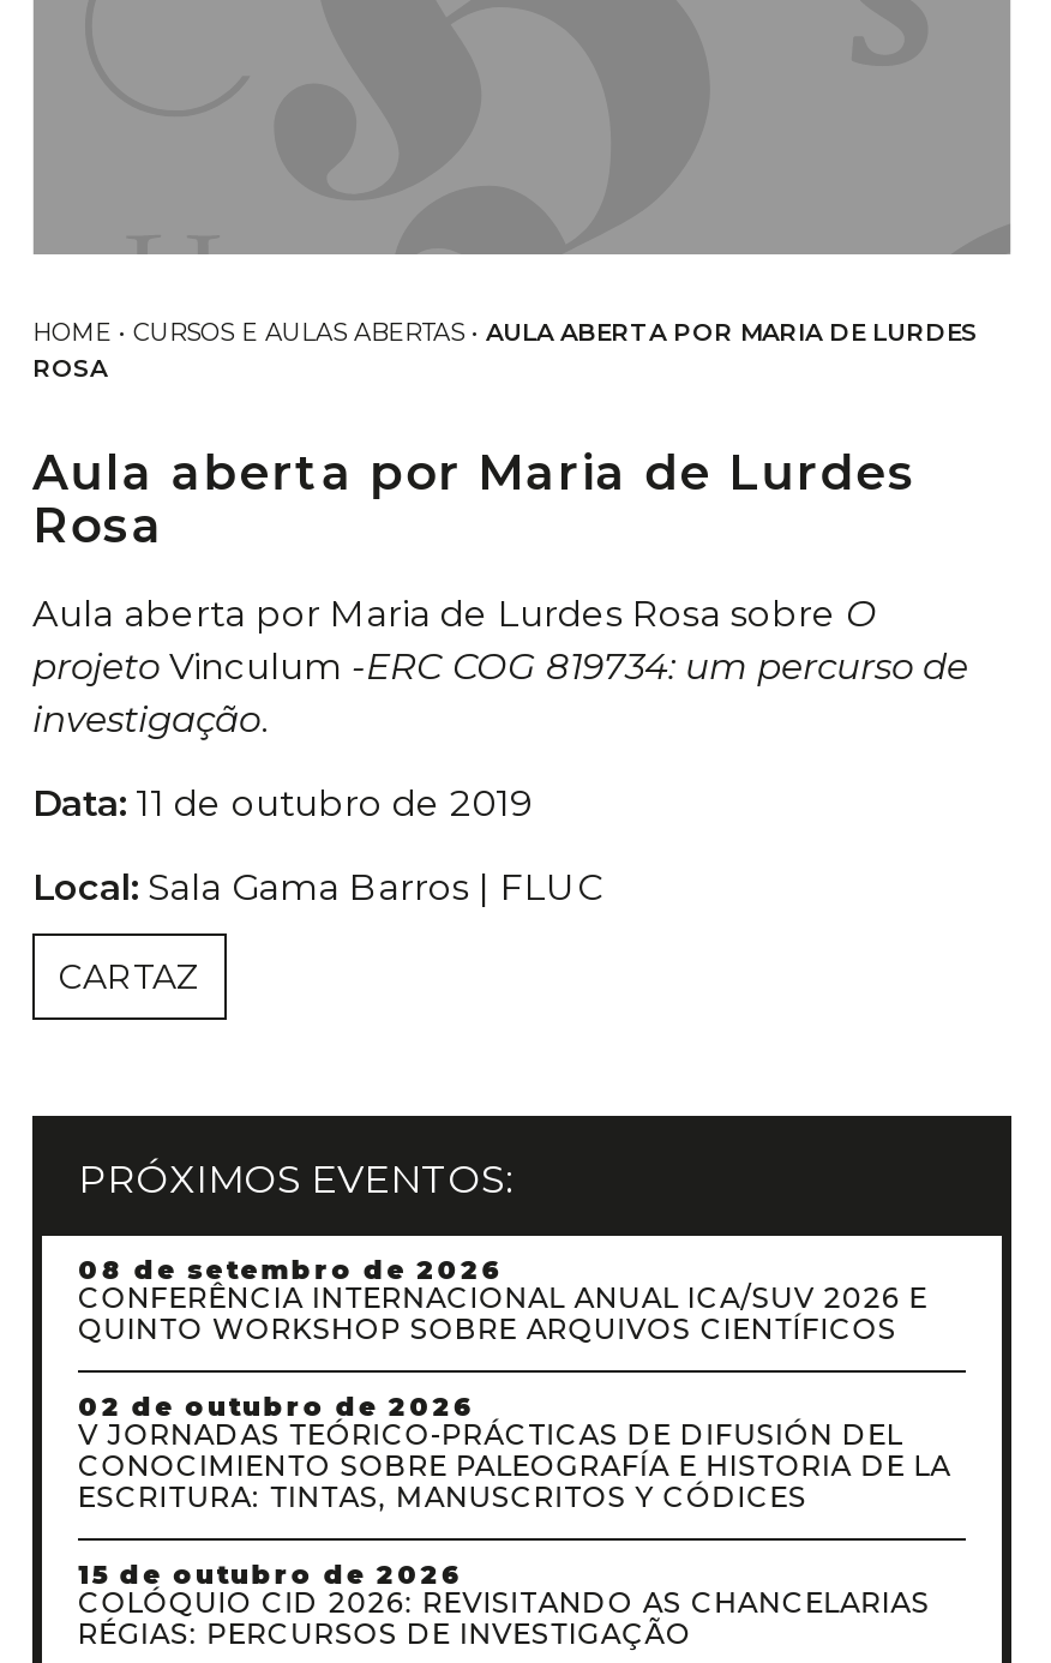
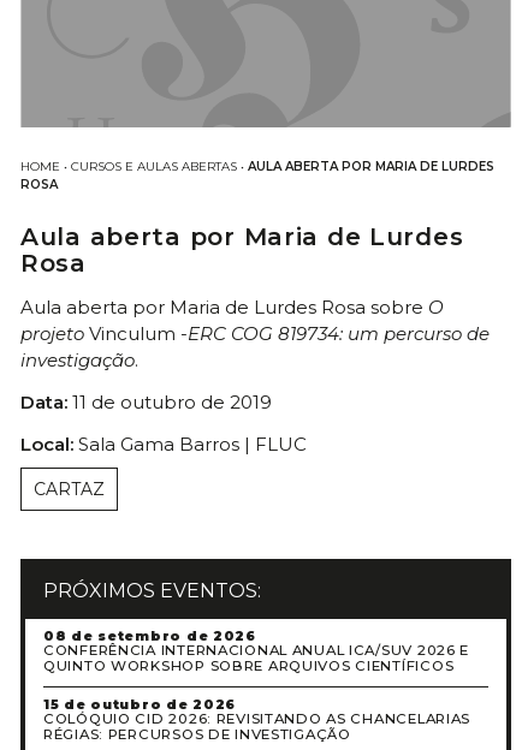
- 02 de outubro de 2026
- V JORNADAS TEÓRICO-PRÁCTICAS DE DIFUSIÓN DEL
- CONOCIMIENTO SOBRE PALEOGRAFÍA E HISTORIA DE LA
- ESCRITURA: TINTAS, MANUSCRITOS Y CÓDICES
